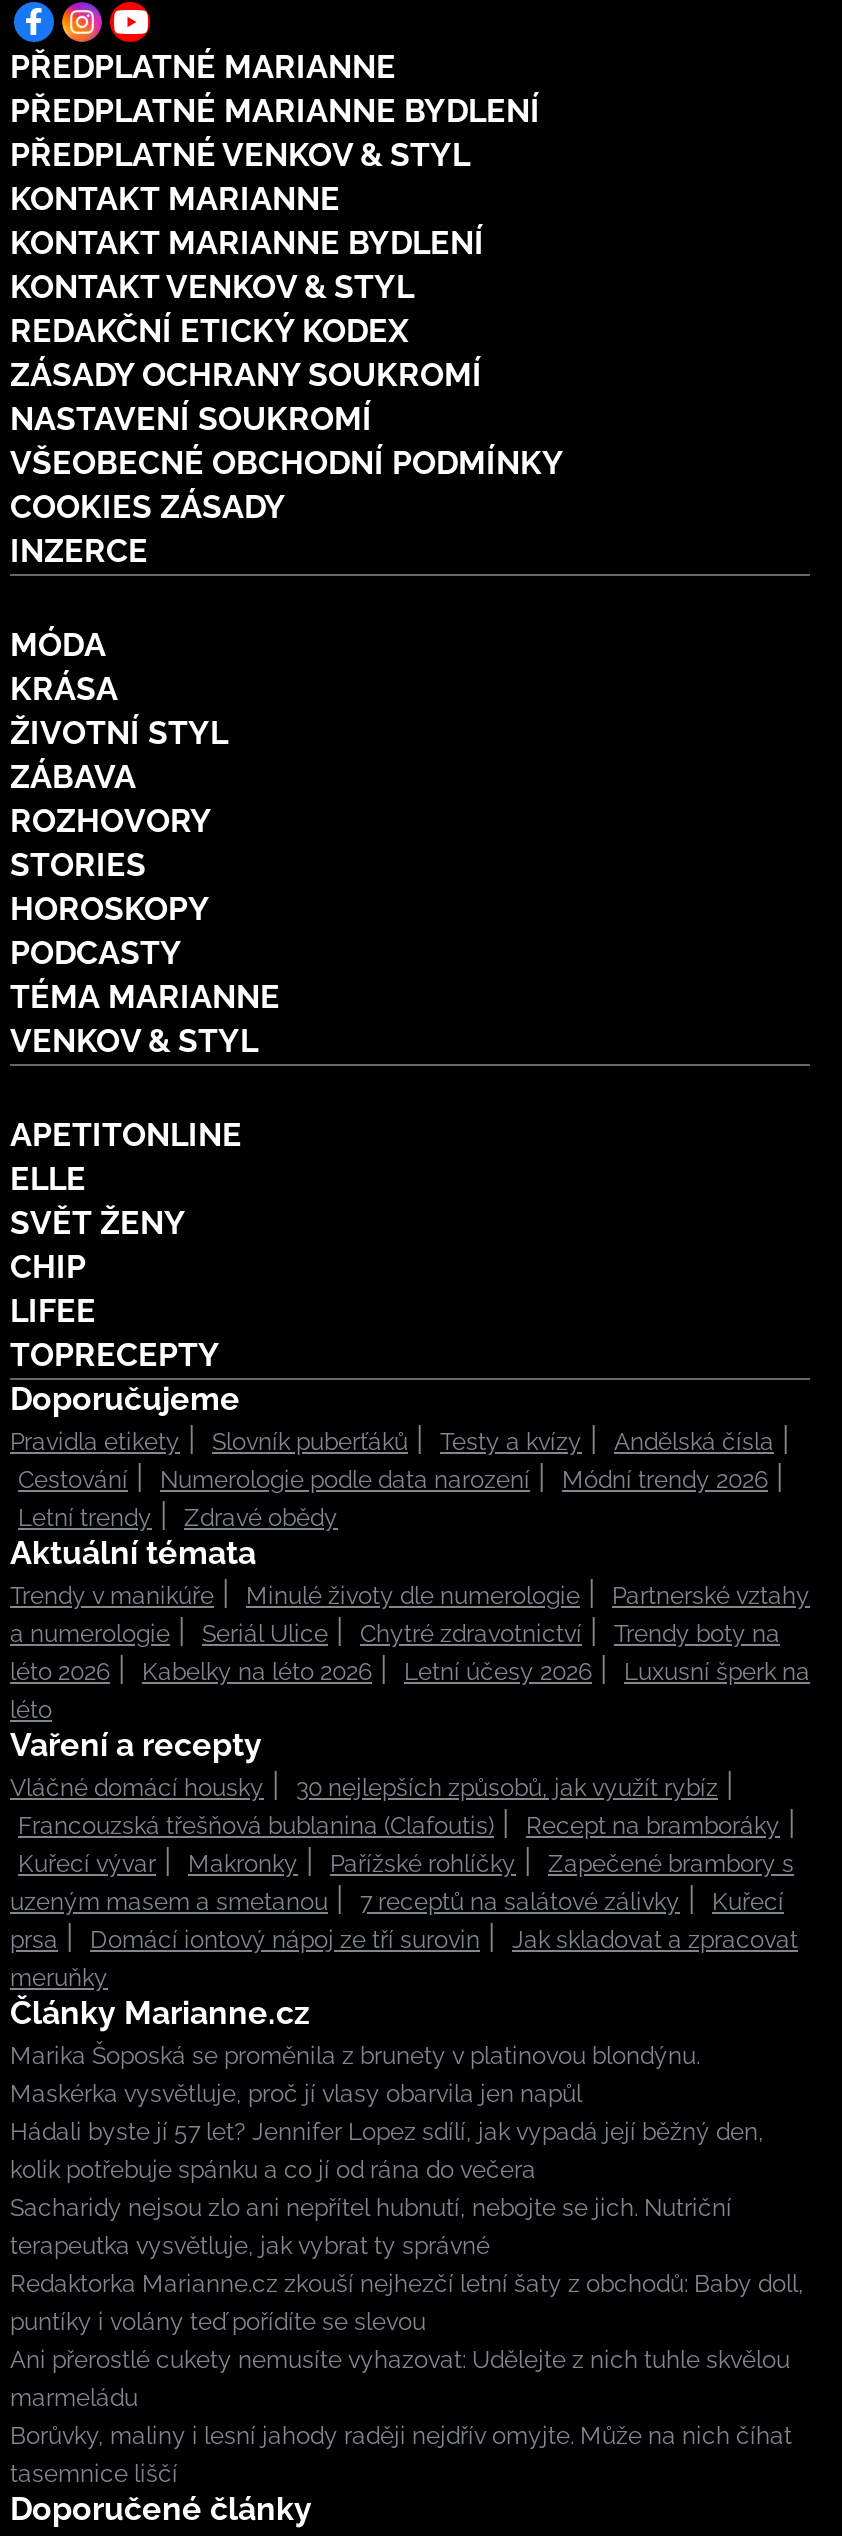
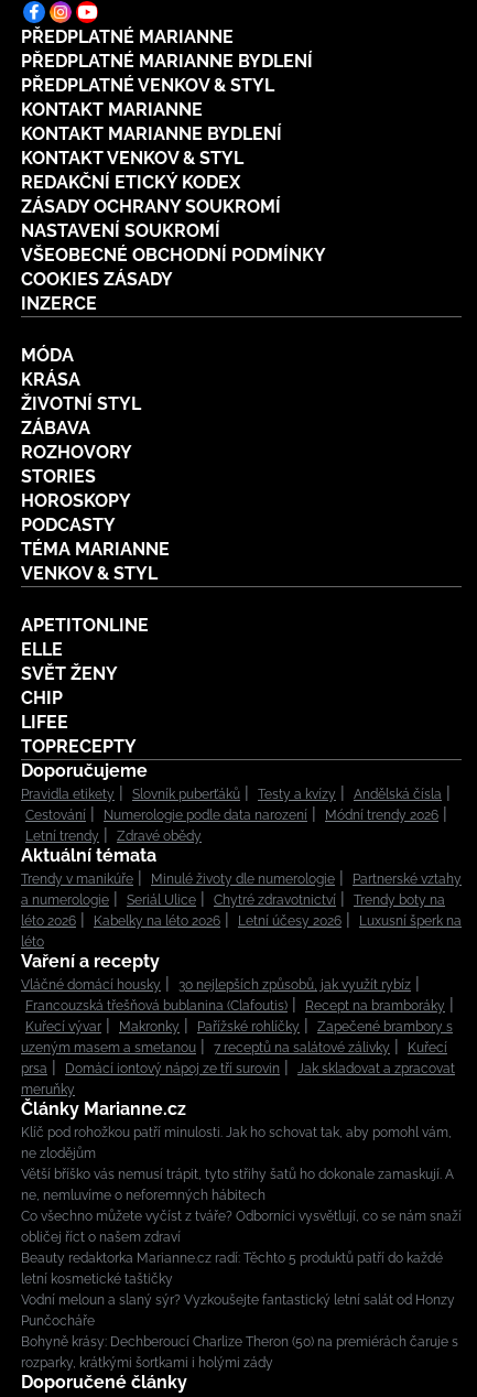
- Marika Šoposká se proměnila z brunety v platinovou blondýnu.
- Maskérka vysvětluje, proč jí vlasy obarvila jen napůl
- Hádali byste jí 57 let? Jennifer Lopez sdílí, jak vypadá její běžný den,
- kolik potřebuje spánku a co jí od rána do večera
- Sacharidy nejsou zlo ani nepřítel hubnutí, nebojte se jich. Nutriční
- terapeutka vysvětluje, jak vybrat ty správné
- Redaktorka Marianne.cz zkouší nejhezčí letní šaty z obchodů: Baby doll,
- puntíky i volány teď pořídíte se slevou
- Ani přerostlé cukety nemusíte vyhazovat: Udělejte z nich tuhle skvělou
- marmeládu
- Borůvky, maliny i lesní jahody raději nejdřív omyjte. Může na nich číhat
- tasemnice liščí
+ Klíč pod rohožkou patří minulosti. Jak ho schovat tak, aby pomohl vám,
+ ne zlodějům
+ Větší bříško vás nemusí trápit, tyto střihy šatů ho dokonale zamaskují. A
+ ne, nemluvíme o neforemných hábitech
+ Co všechno můžete vyčíst z tváře? Odborníci vysvětlují, co se nám snaží
+ obličej říct o našem zdraví
+ Beauty redaktorka Marianne.cz radí: Těchto 5 produktů patří do každé
+ letní kosmetické taštičky
+ Vodní meloun a slaný sýr? Vyzkoušejte fantastický letní salát od Honzy
+ Punčocháře
+ Bohyně krásy: Dechberoucí Charlize Theron (50) na premiérách čaruje s
+ rozparky, krátkými šortkami i holými zády
